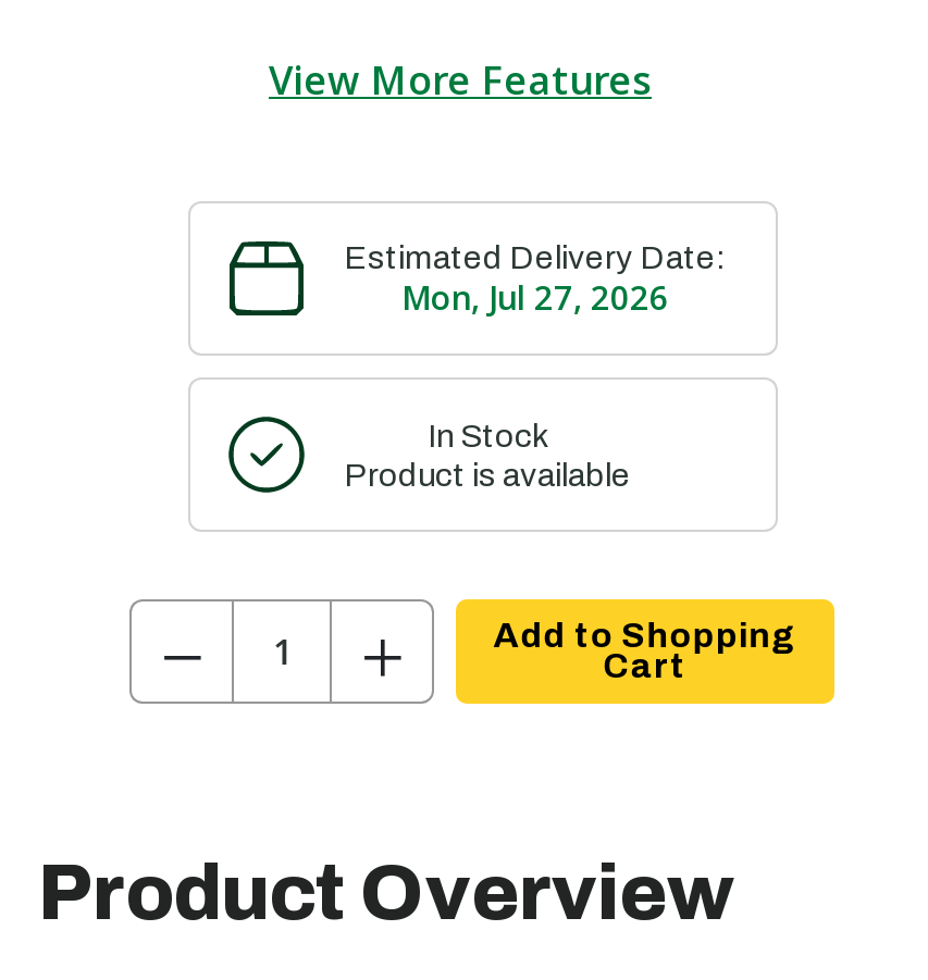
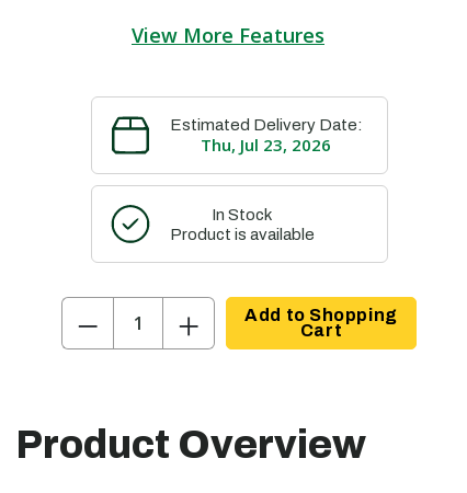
- Mon, Jul 27, 2026
+ Thu, Jul 23, 2026
